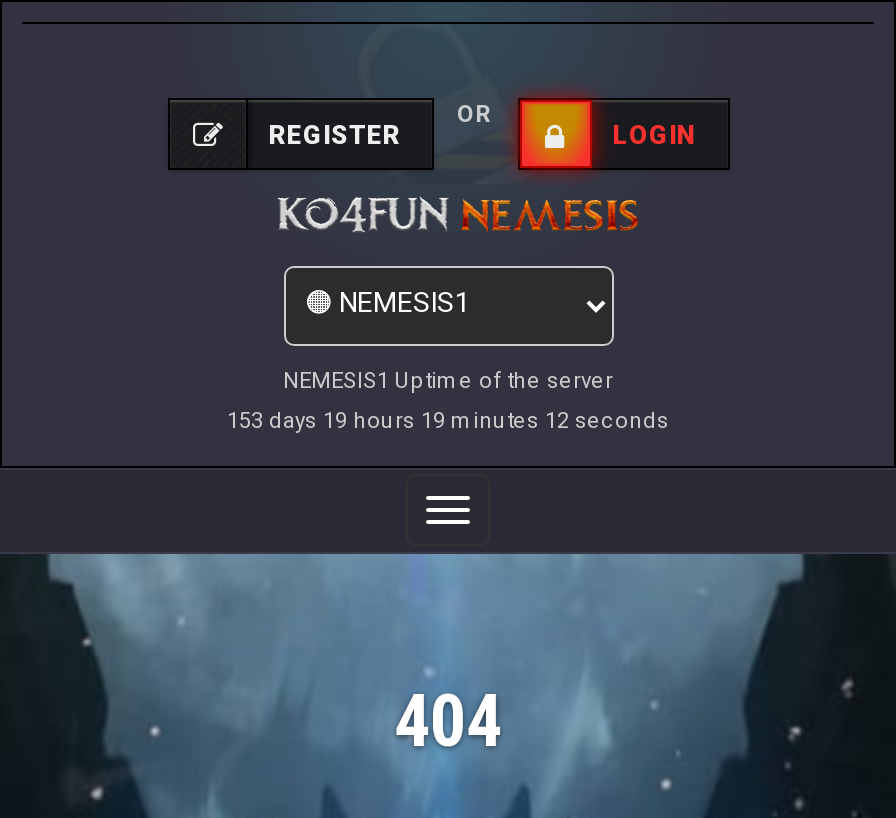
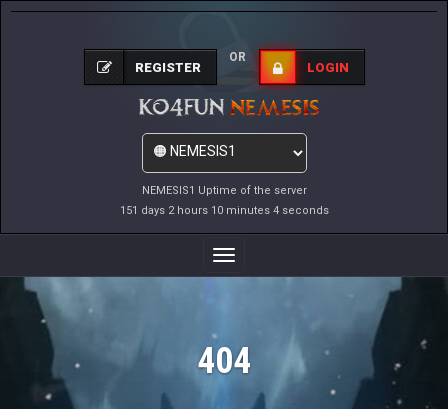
- 153 days 19 hours 19 minutes 12 seconds
+ 151 days 2 hours 10 minutes 4 seconds
